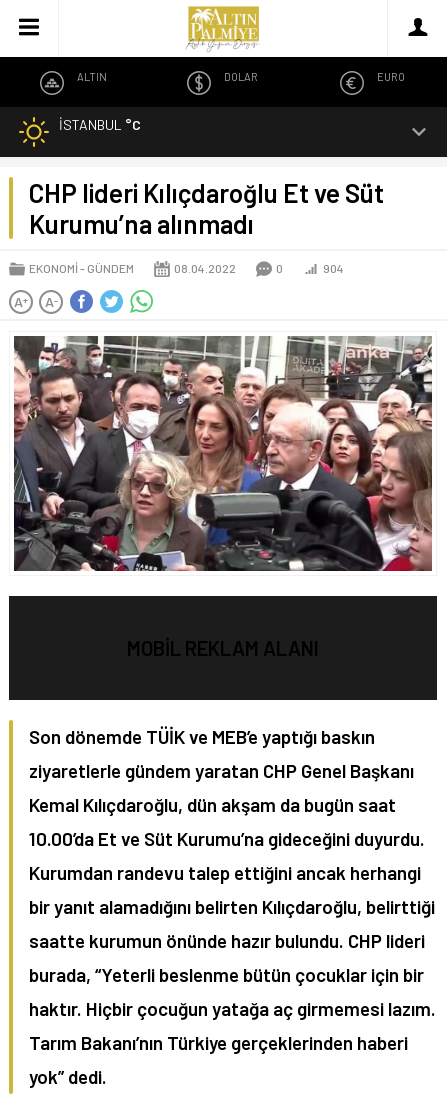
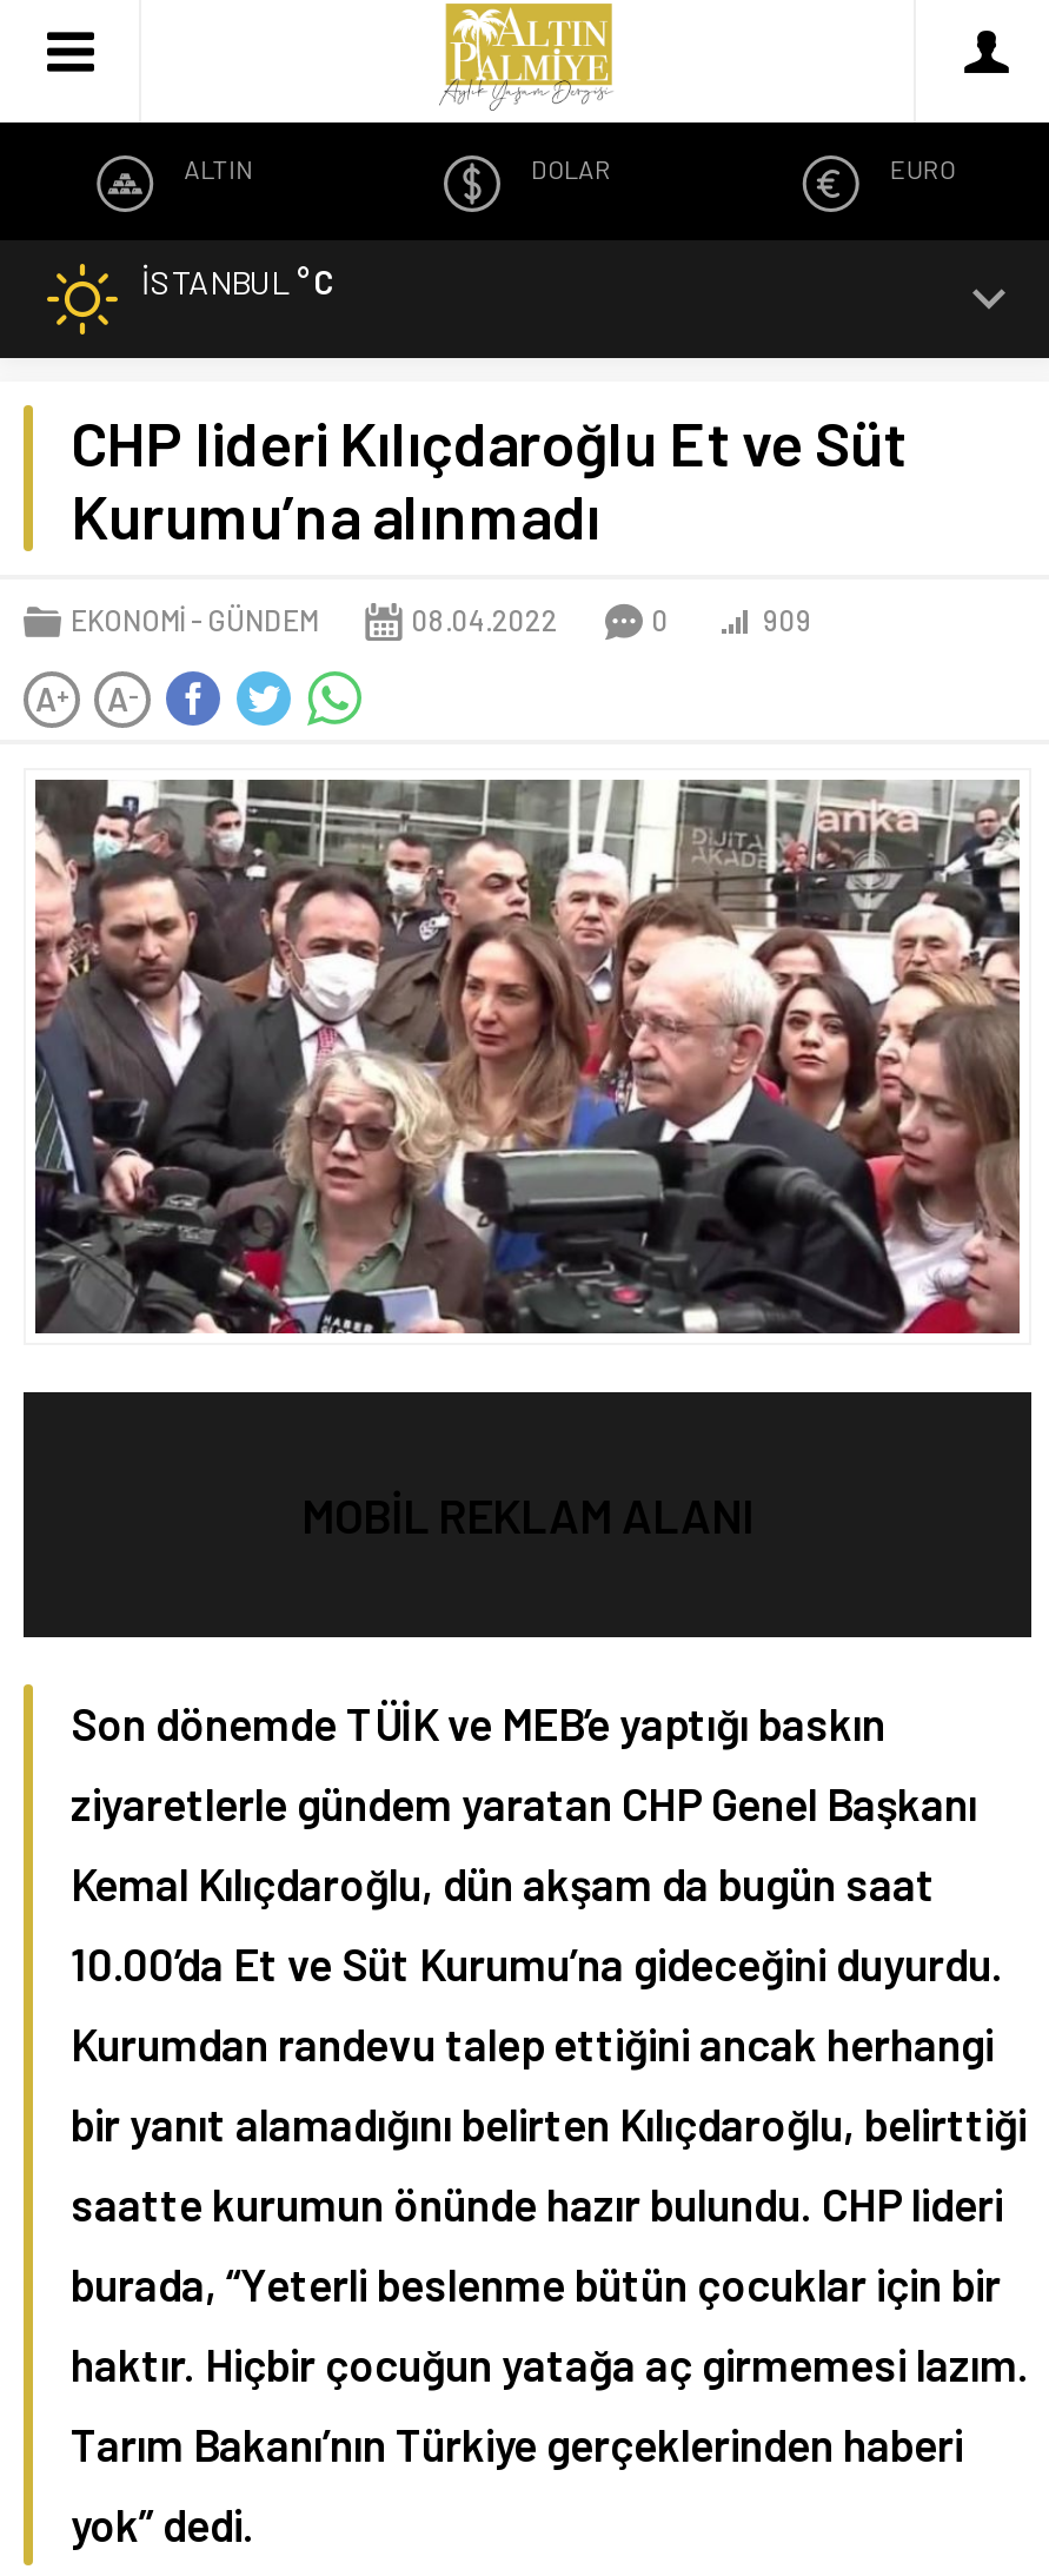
- 904
+ 909
